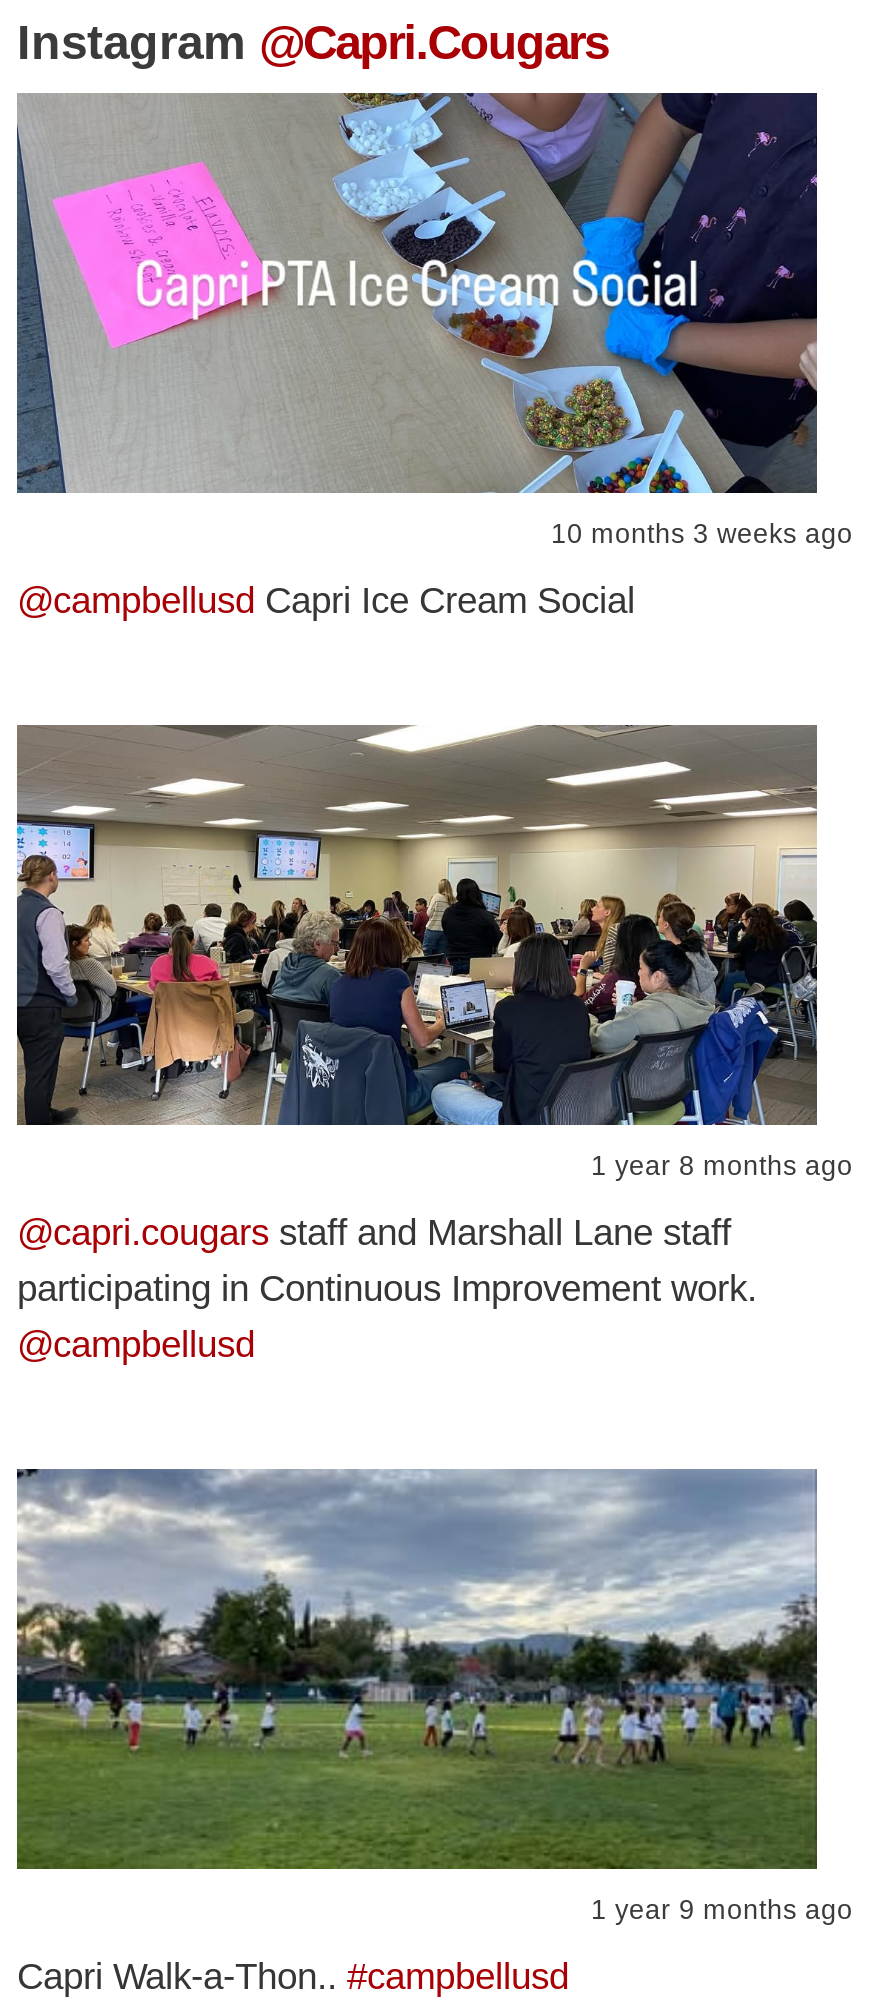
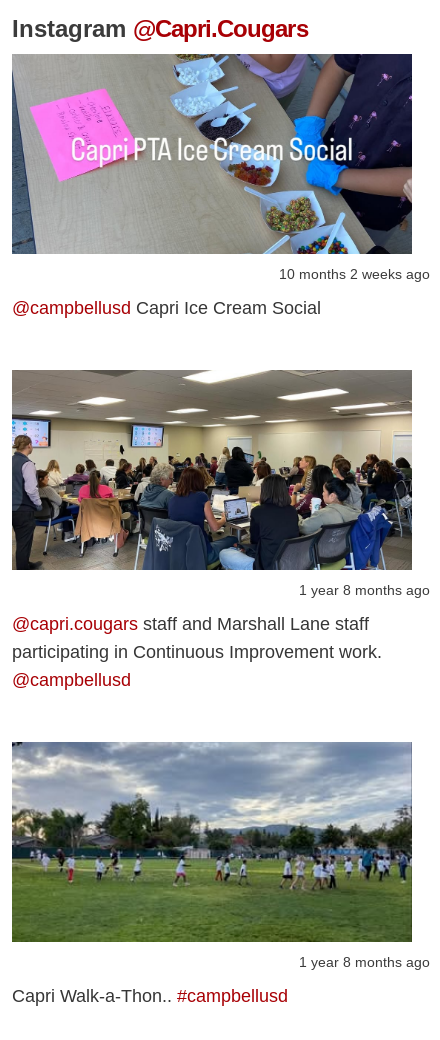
- 10 months 3 weeks ago
+ 10 months 2 weeks ago

- 1 year 9 months ago
+ 1 year 8 months ago
